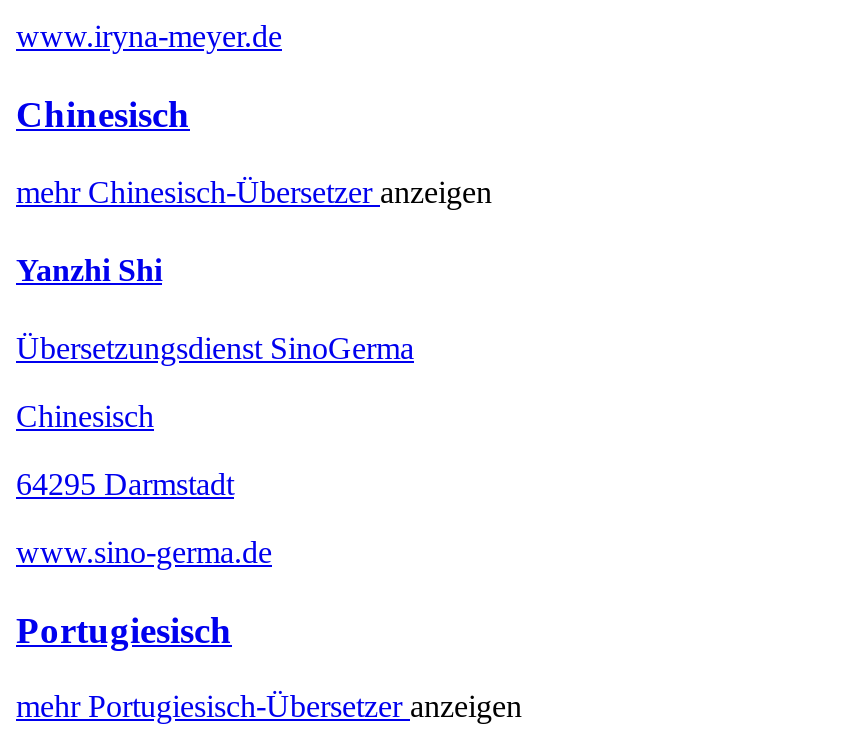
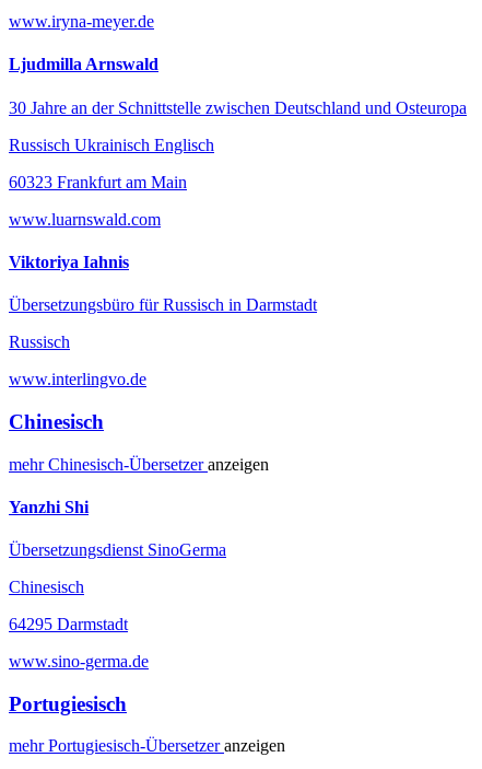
+ Ljudmilla Arnswald
+ 30 Jahre an der Schnittstelle zwischen Deutschland und Osteuropa
+ Russisch Ukrainisch Englisch
+ 60323 Frankfurt am Main
+ www.luarnswald.com
+ Viktoriya Iahnis
+ Übersetzungsbüro für Russisch in Darmstadt
+ Russisch
+ www.interlingvo.de
